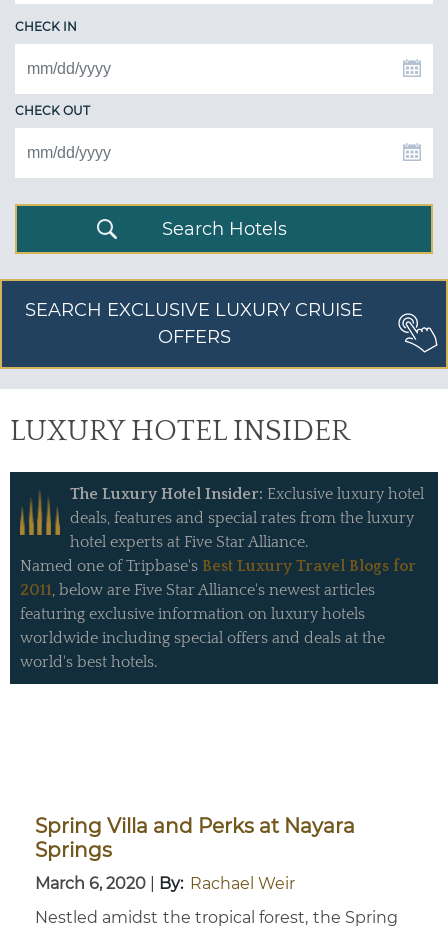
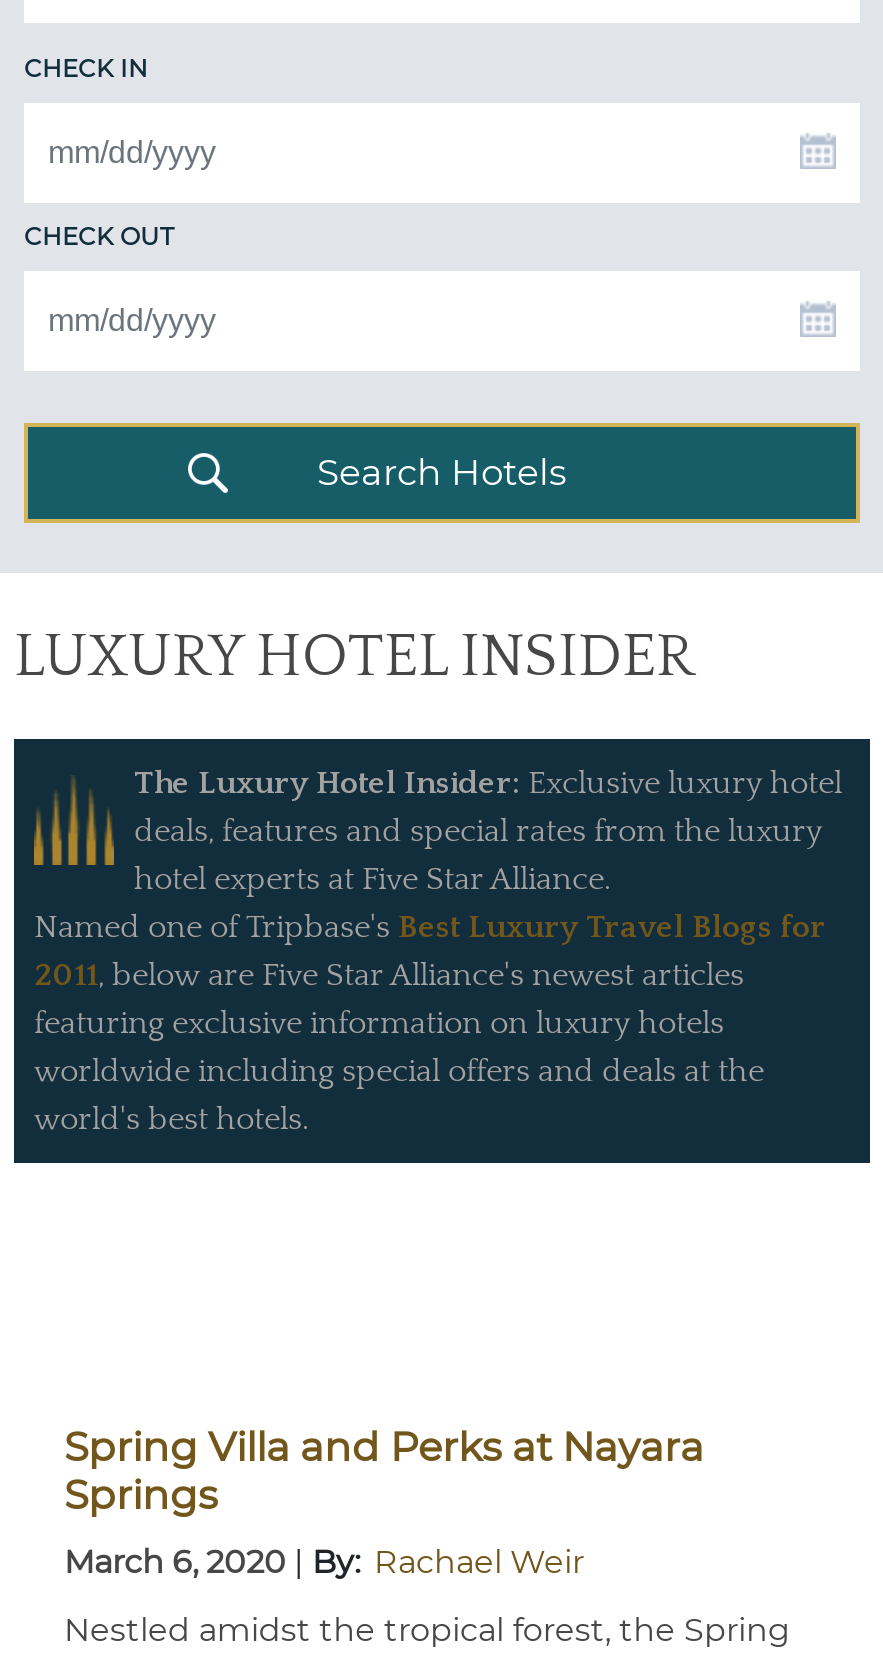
- [image]
- SEARCH EXCLUSIVE LUXURY CRUISE
- OFFERS
